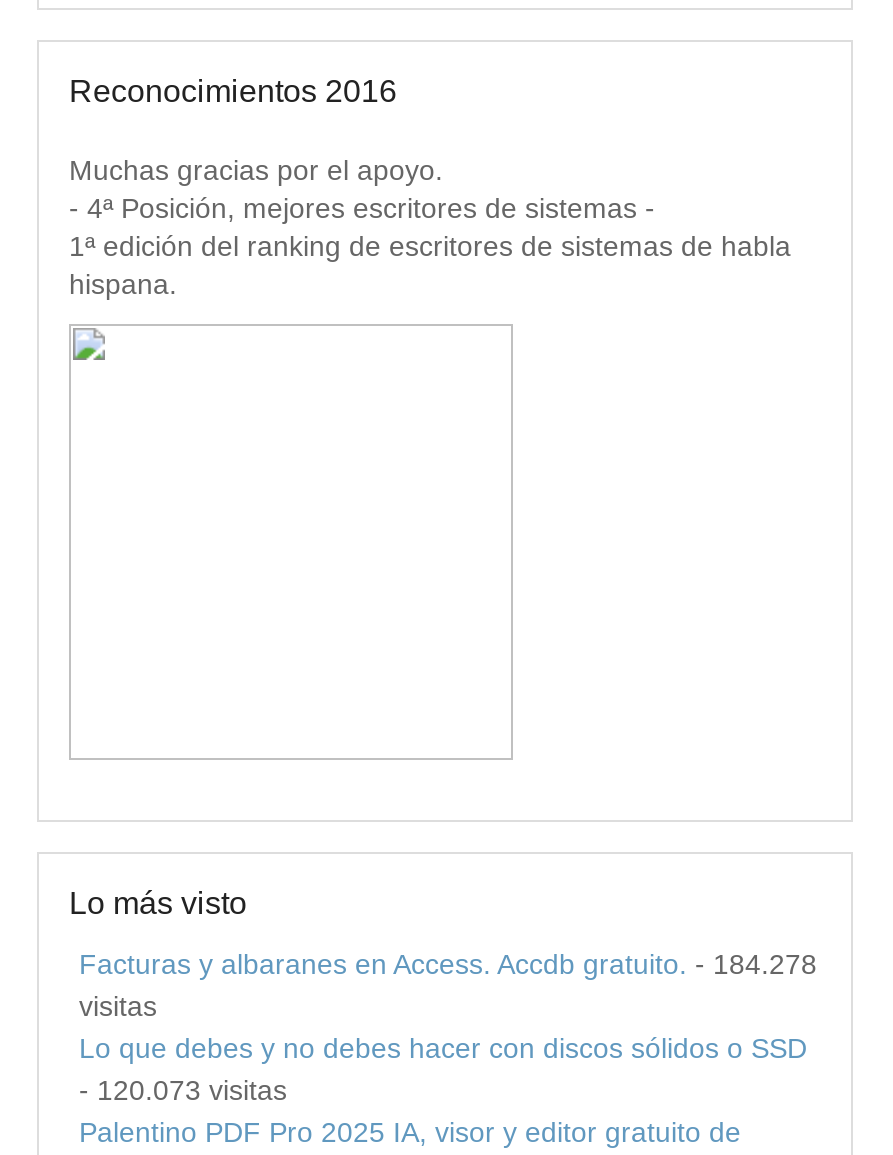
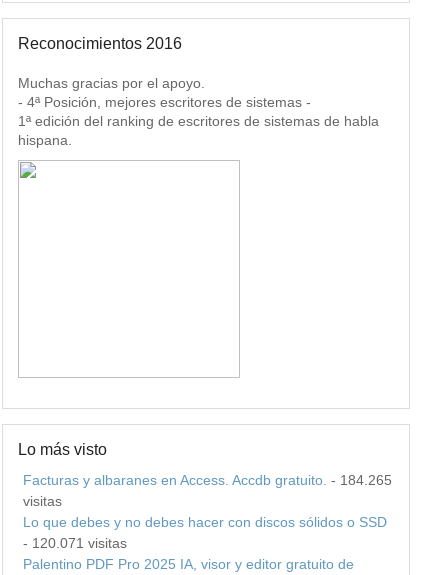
- Facturas y albaranes en Access. Accdb gratuito. - 184.278
+ Facturas y albaranes en Access. Accdb gratuito. - 184.265

- - 120.073 visitas
+ - 120.071 visitas
